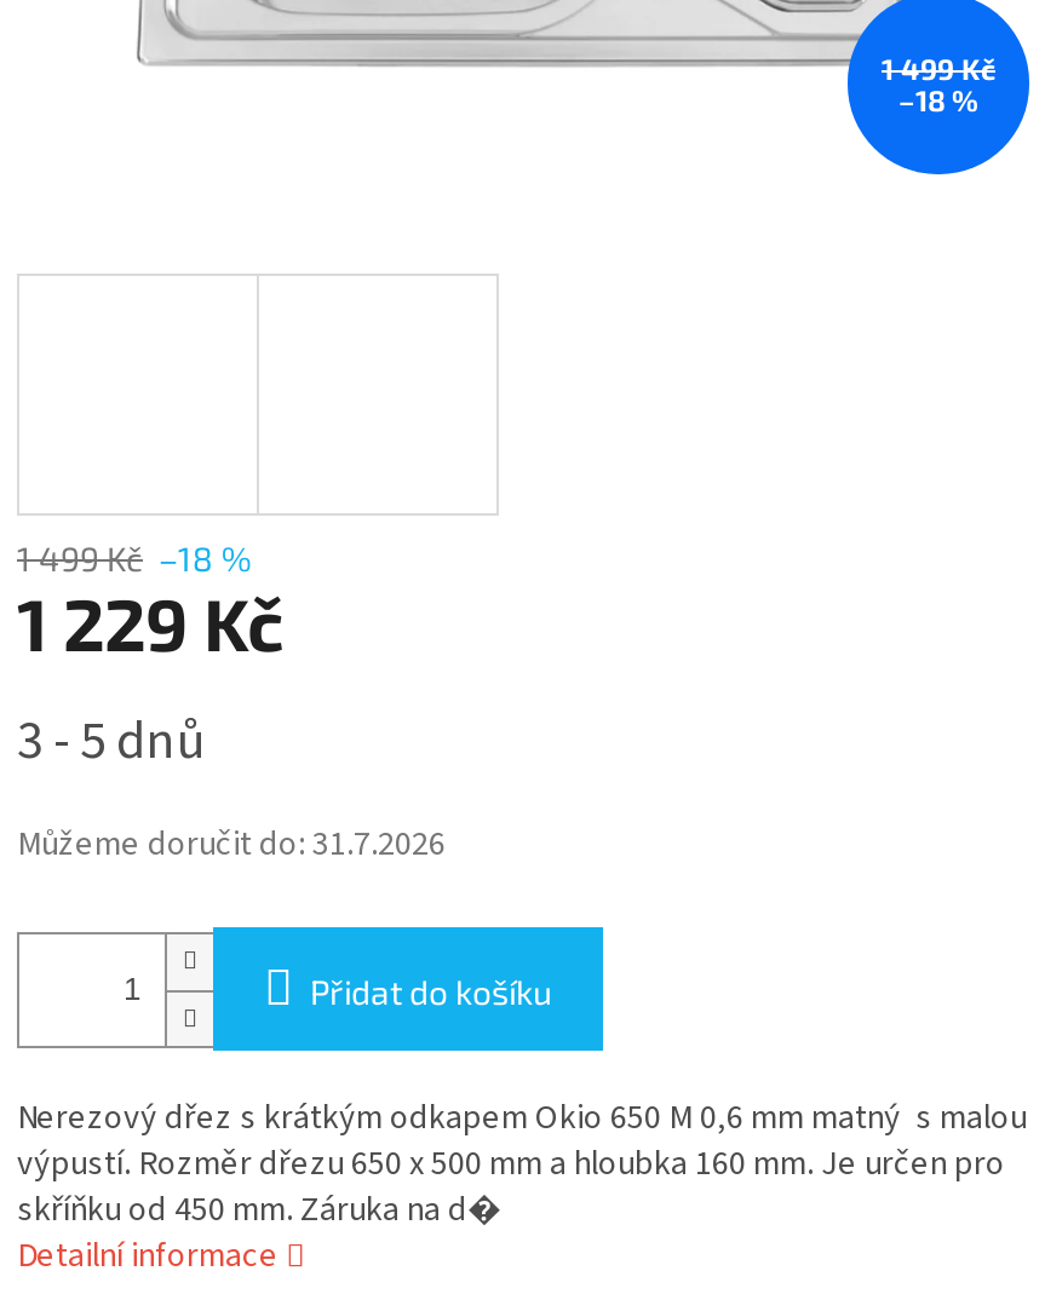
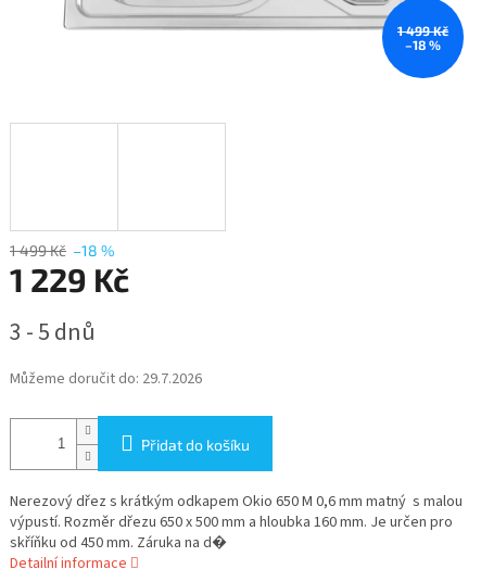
- Můžeme doručit do: 31.7.2026
+ Můžeme doručit do: 29.7.2026
